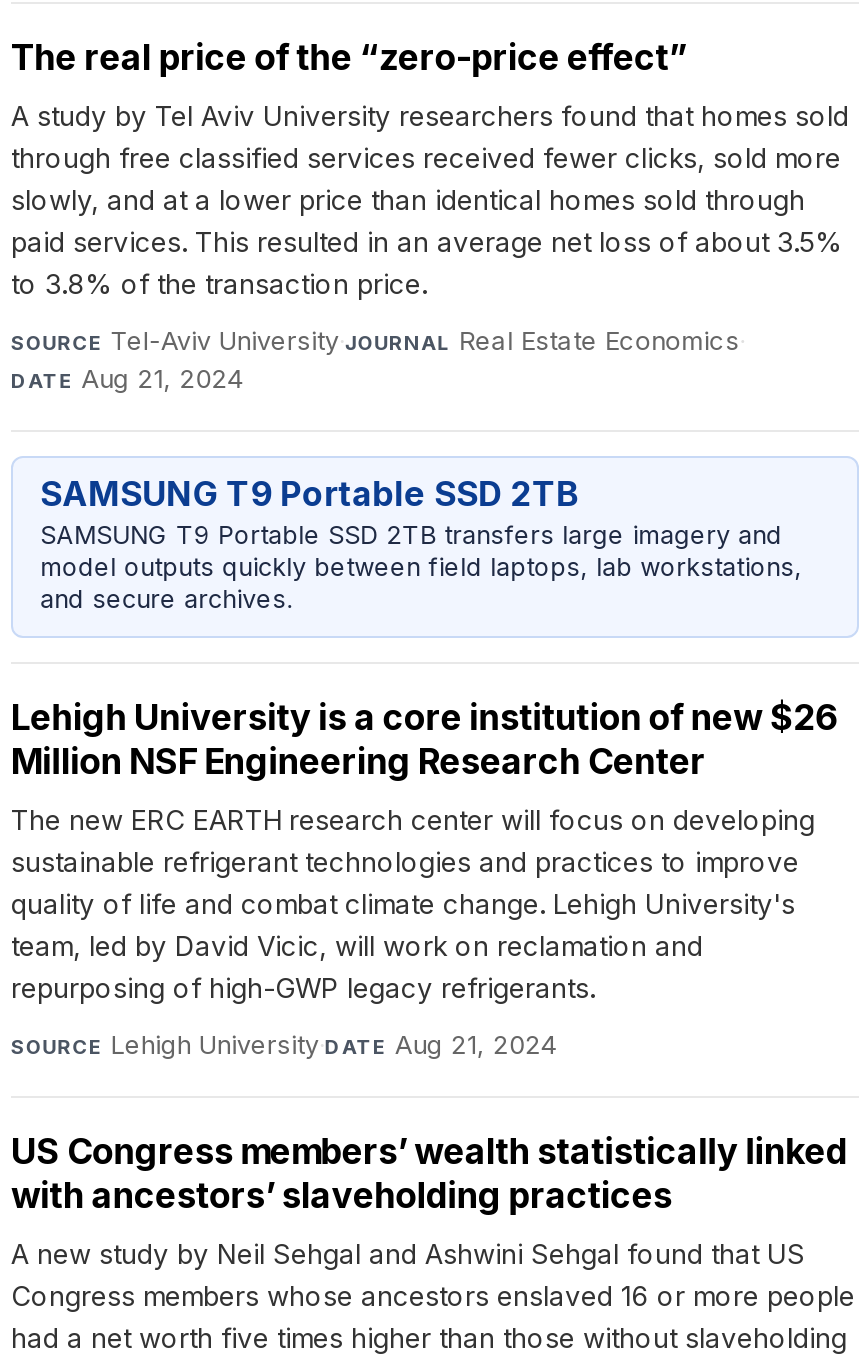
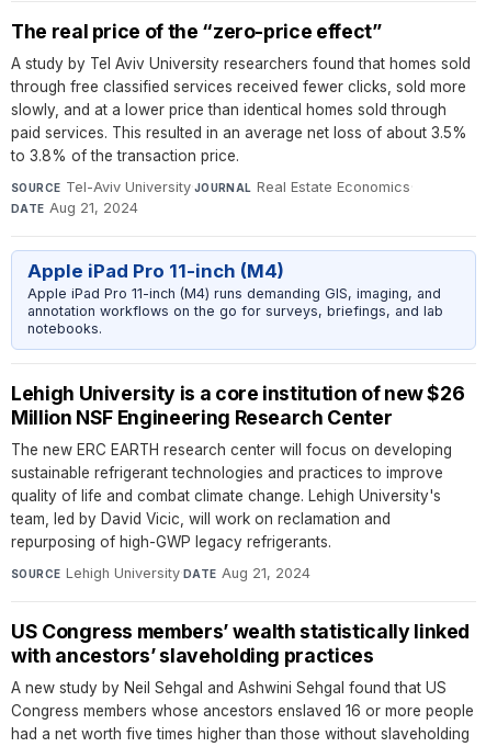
- SAMSUNG T9 Portable SSD 2TB
- SAMSUNG T9 Portable SSD 2TB transfers large imagery and
- model outputs quickly between field laptops, lab workstations,
- and secure archives.
+ Apple iPad Pro 11-inch (M4)
+ Apple iPad Pro 11-inch (M4) runs demanding GIS, imaging, and
+ annotation workflows on the go for surveys, briefings, and lab
+ notebooks.
